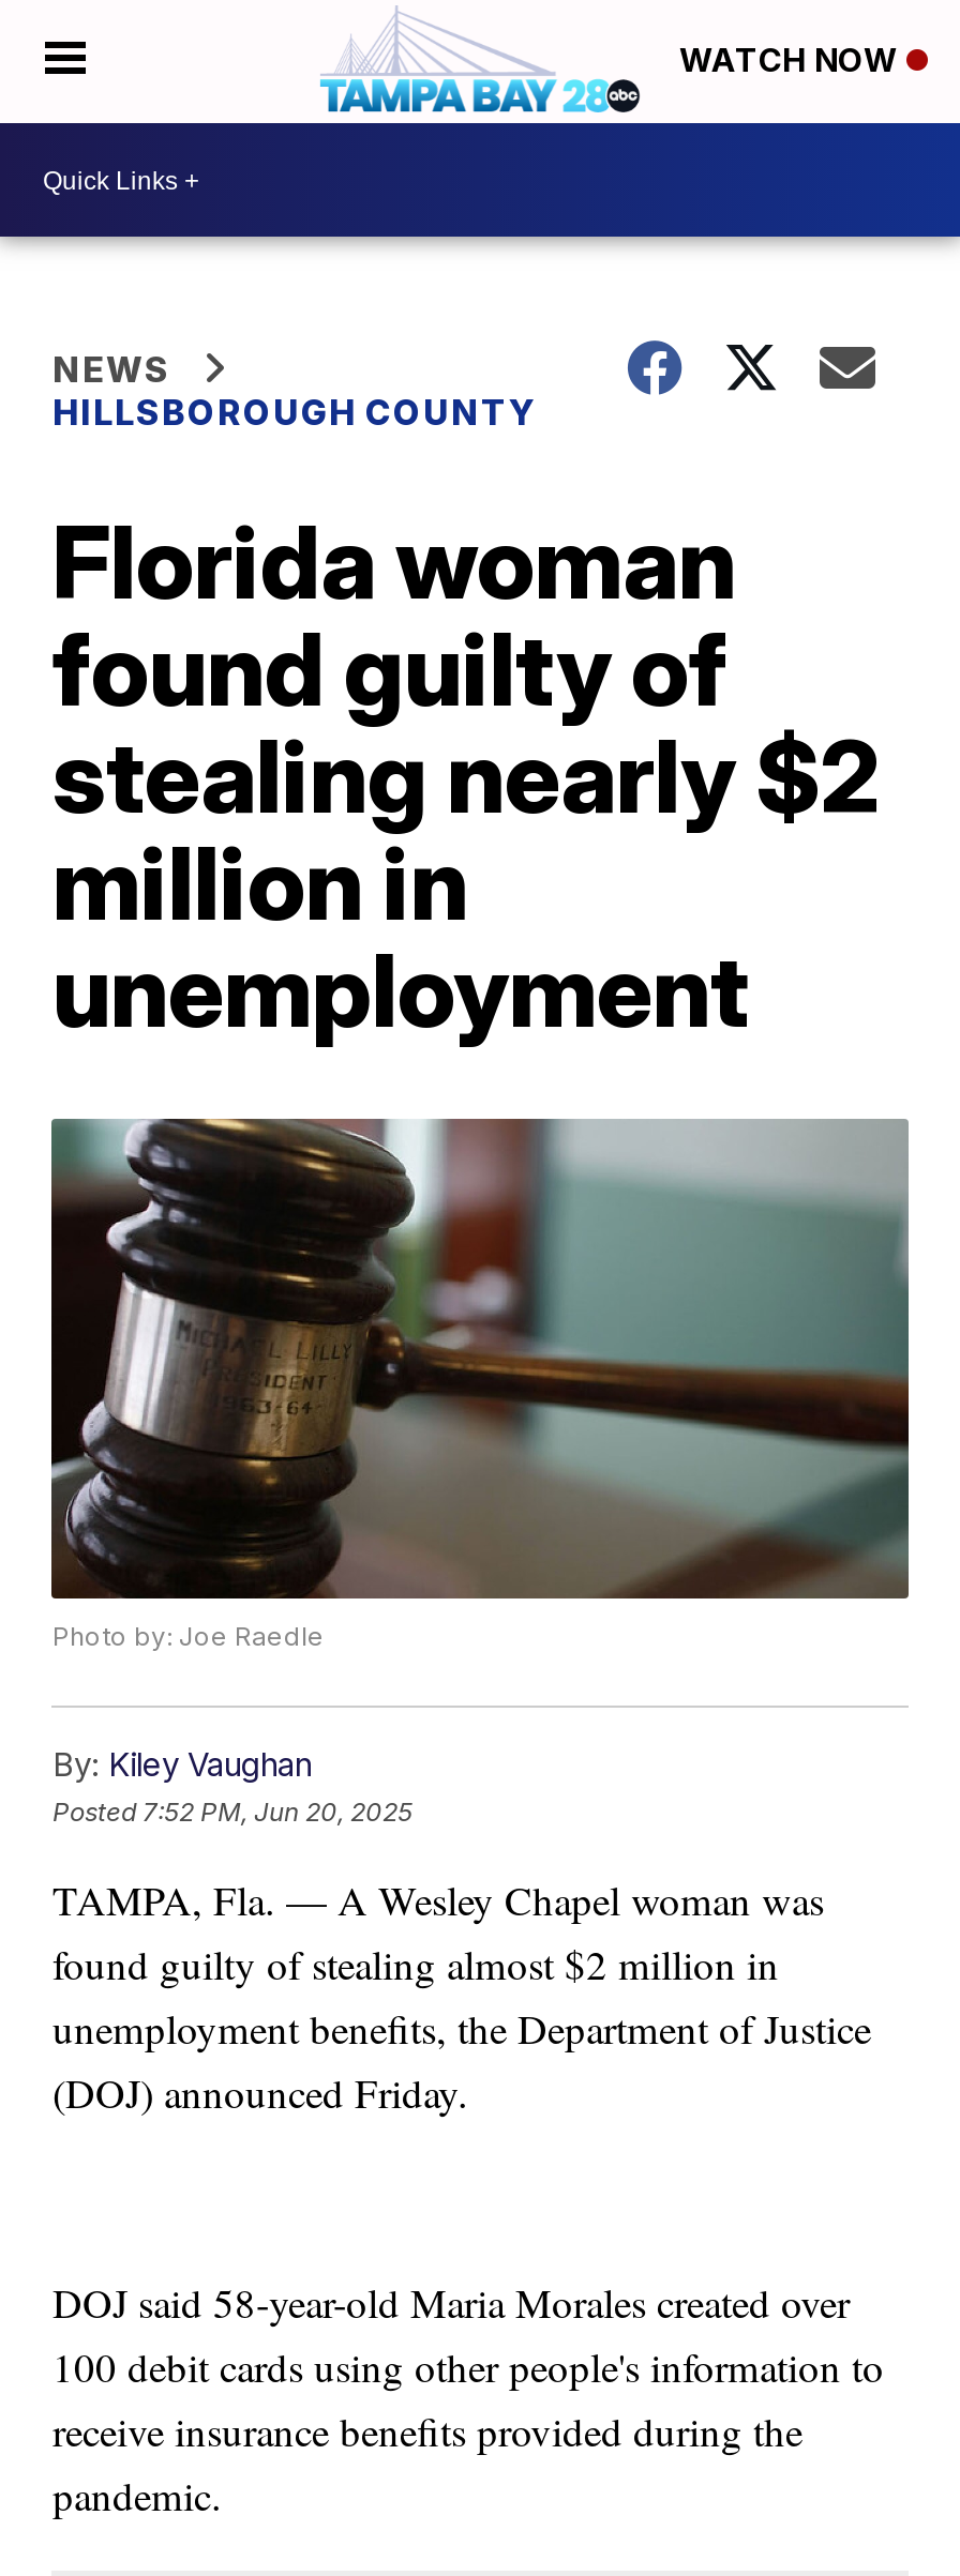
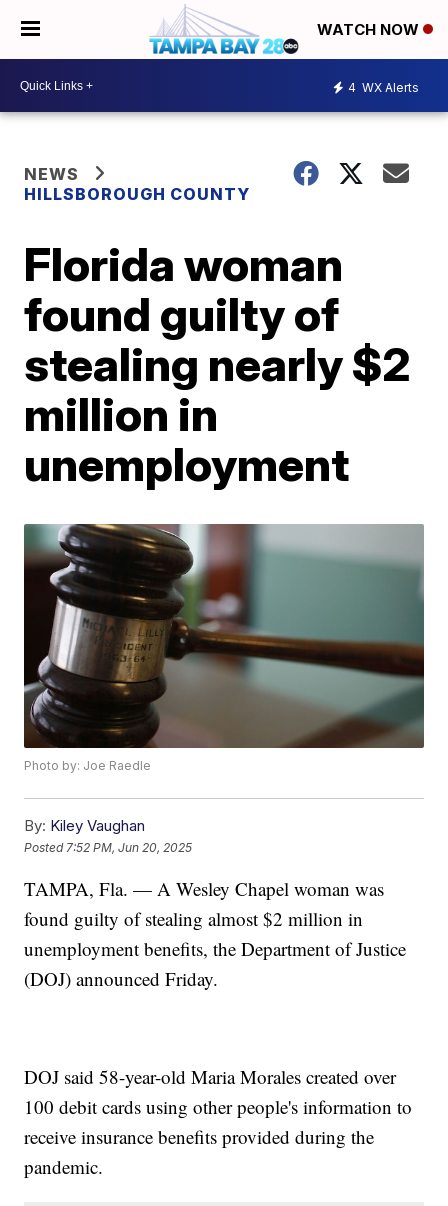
+ 4 WX Alerts
